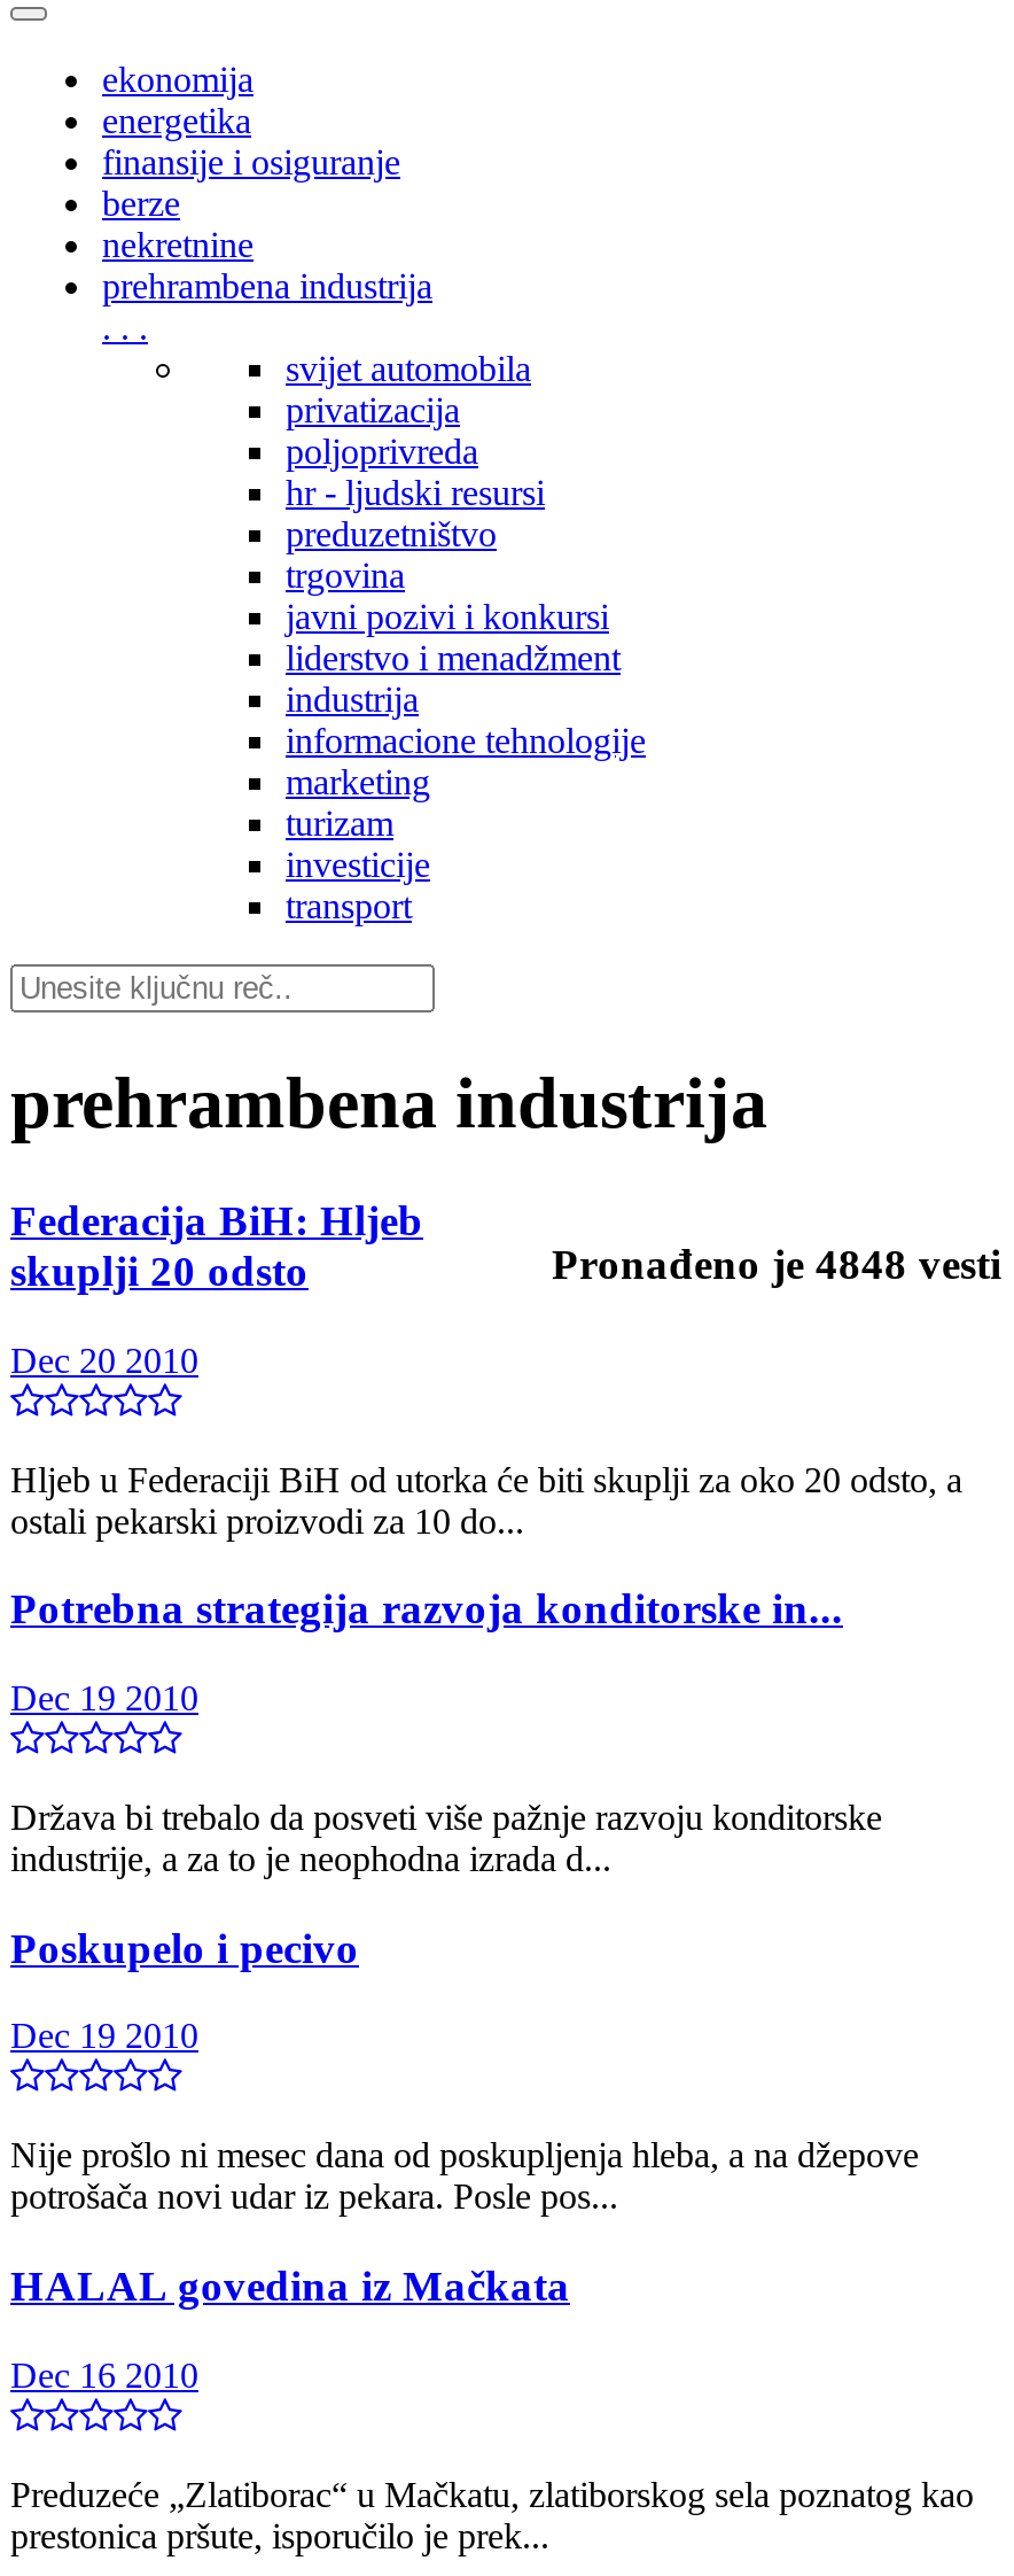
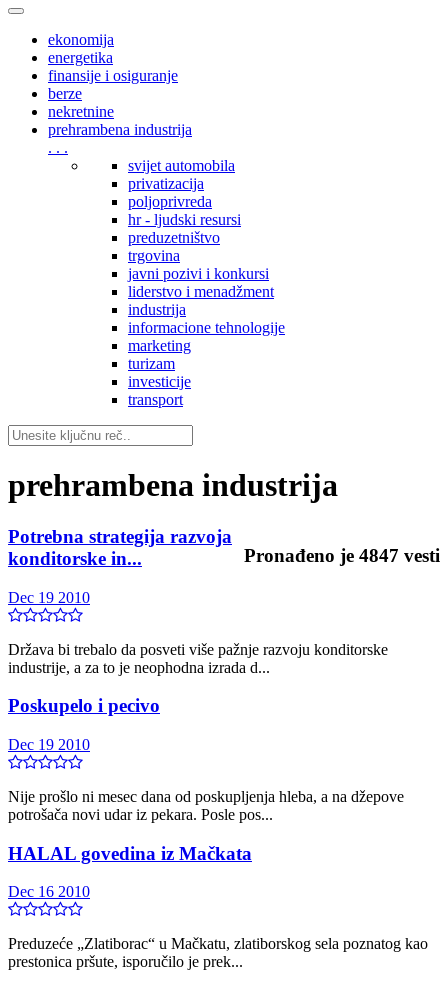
- Federacija BiH: Hljeb
- skuplji 20 odsto
- Dec 20 2010
- Hljeb u Federaciji BiH od utorka će biti skuplji za oko 20 odsto, a
- ostali pekarski proizvodi za 10 do...
- Potrebna strategija razvoja konditorske in...
+ Potrebna strategija razvoja
+ konditorske in...

- Pronađeno je 4848 vesti
+ Pronađeno je 4847 vesti
